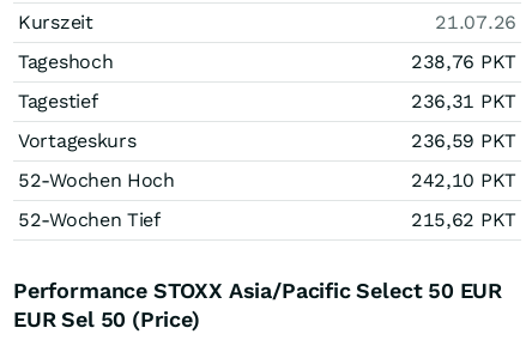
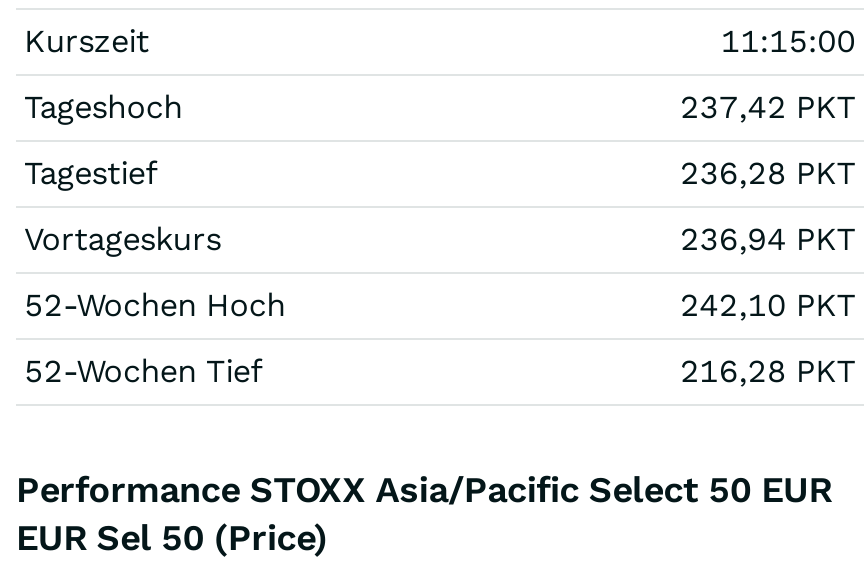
- 21.07.26
+ 11:15:00

- 238,76 PKT
+ 237,42 PKT

- 236,31 PKT
+ 236,28 PKT

- 236,59 PKT
+ 236,94 PKT

- 215,62 PKT
+ 216,28 PKT
